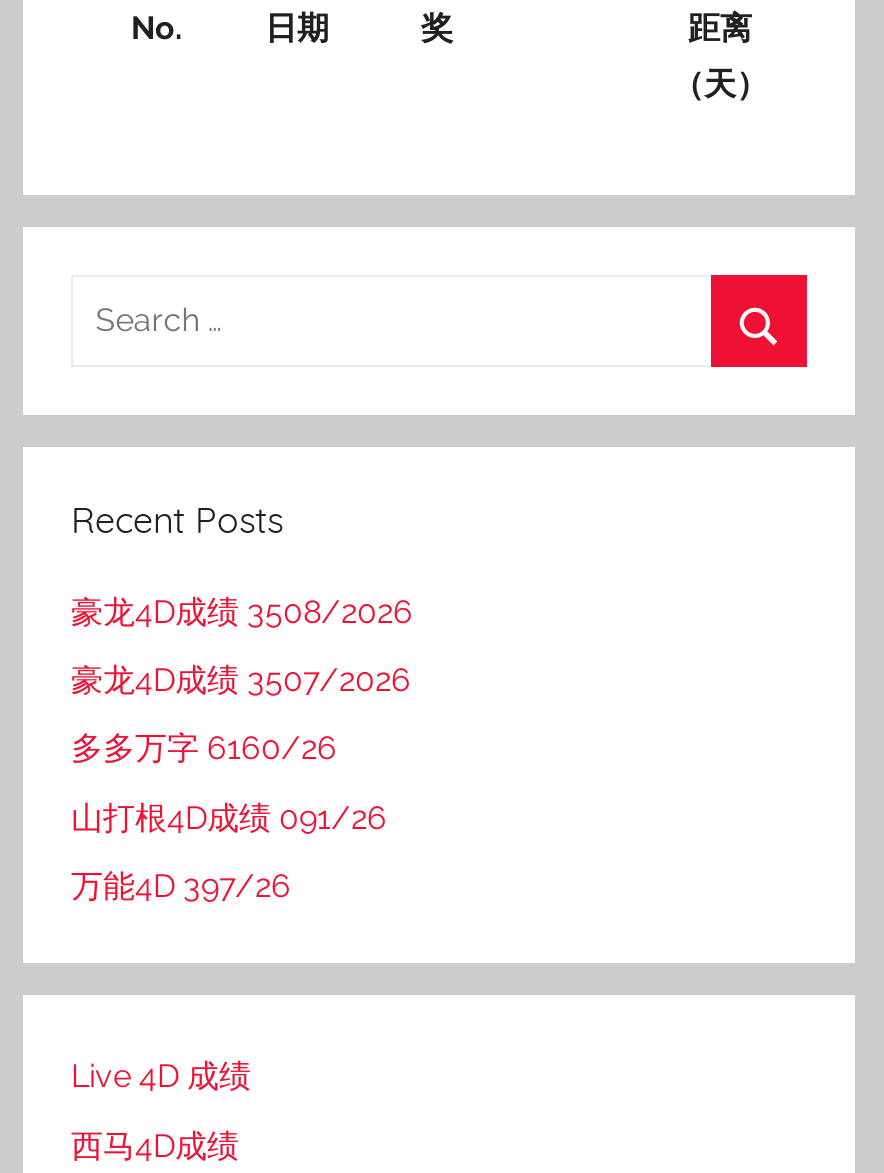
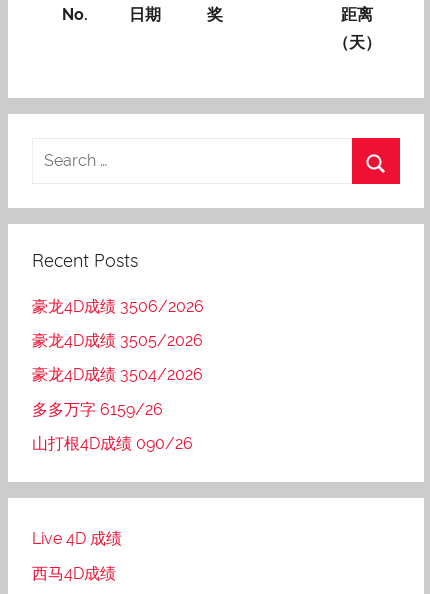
- 豪龙4D成绩 3508/2026
+ 豪龙4D成绩 3506/2026

- 豪龙4D成绩 3507/2026
+ 豪龙4D成绩 3505/2026

- 多多万字 6160/26
+ 豪龙4D成绩 3504/2026

- 山打根4D成绩 091/26
+ 多多万字 6159/26

- 万能4D 397/26
+ 山打根4D成绩 090/26
